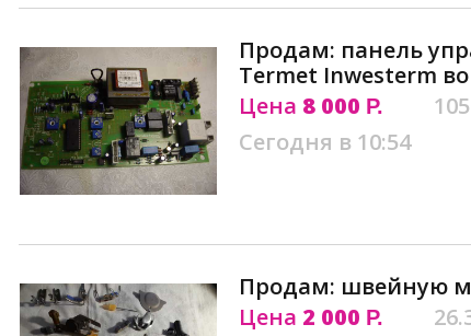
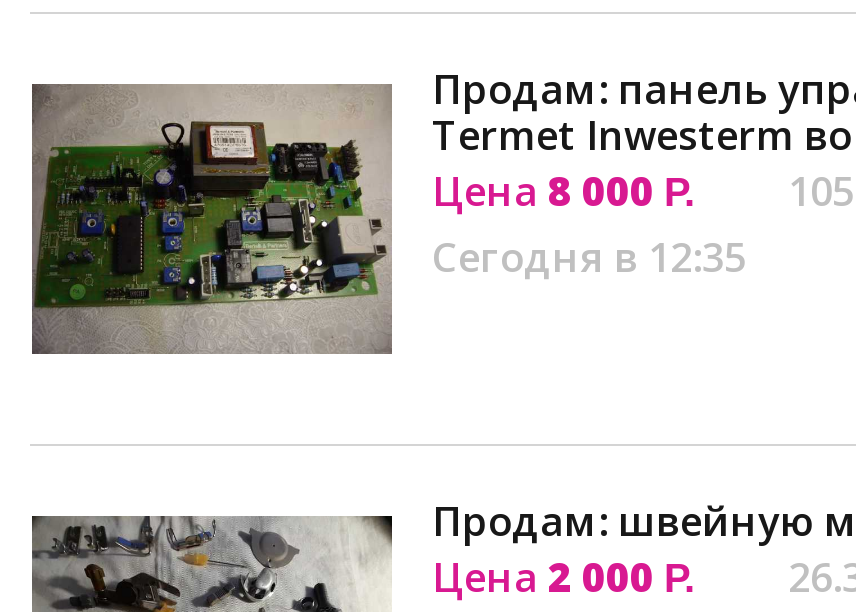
- Сегодня в 10:54
+ Сегодня в 12:35
